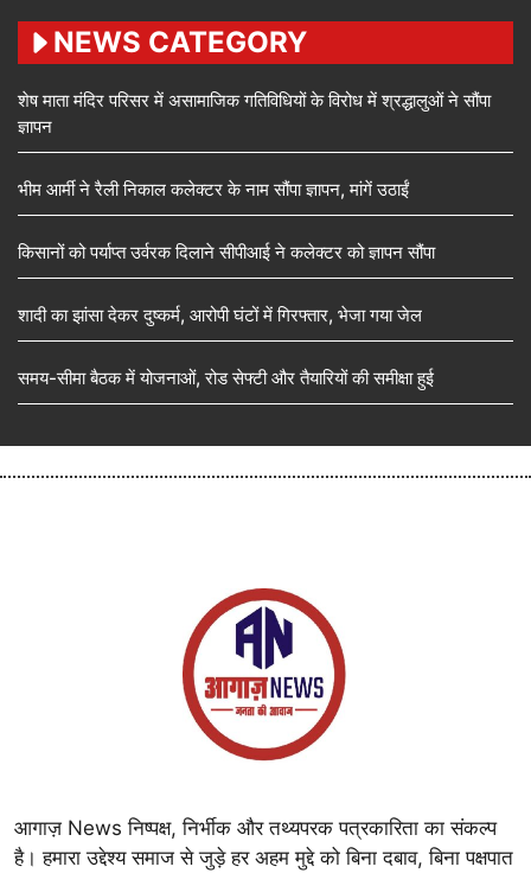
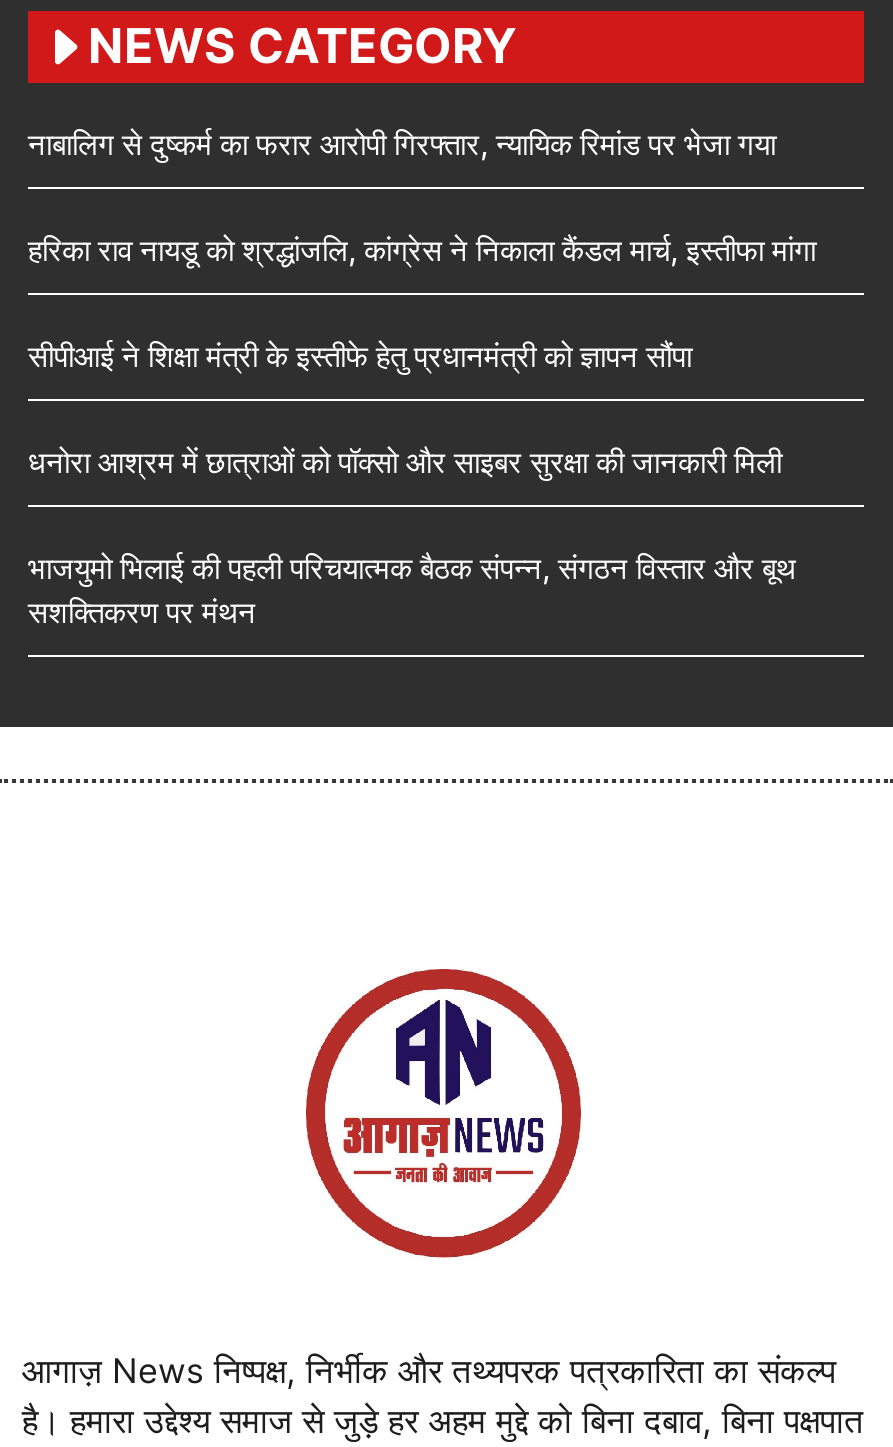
- शेष माता मंदिर परिसर में असामाजिक गतिविधियों के विरोध में श्रद्धालुओं ने सौंपा
- ज्ञापन
+ नाबालिग से दुष्कर्म का फरार आरोपी गिरफ्तार, न्यायिक रिमांड पर भेजा गया

- भीम आर्मी ने रैली निकाल कलेक्टर के नाम सौंपा ज्ञापन, मांगें उठाईं
+ हरिका राव नायडू को श्रद्धांजलि, कांग्रेस ने निकाला कैंडल मार्च, इस्तीफा मांगा

- किसानों को पर्याप्त उर्वरक दिलाने सीपीआई ने कलेक्टर को ज्ञापन सौंपा
+ सीपीआई ने शिक्षा मंत्री के इस्तीफे हेतु प्रधानमंत्री को ज्ञापन सौंपा

- शादी का झांसा देकर दुष्कर्म, आरोपी घंटों में गिरफ्तार, भेजा गया जेल
+ धनोरा आश्रम में छात्राओं को पॉक्सो और साइबर सुरक्षा की जानकारी मिली

- समय-सीमा बैठक में योजनाओं, रोड सेफ्टी और तैयारियों की समीक्षा हुई
+ भाजयुमो भिलाई की पहली परिचयात्मक बैठक संपन्न, संगठन विस्तार और बूथ
+ सशक्तिकरण पर मंथन
